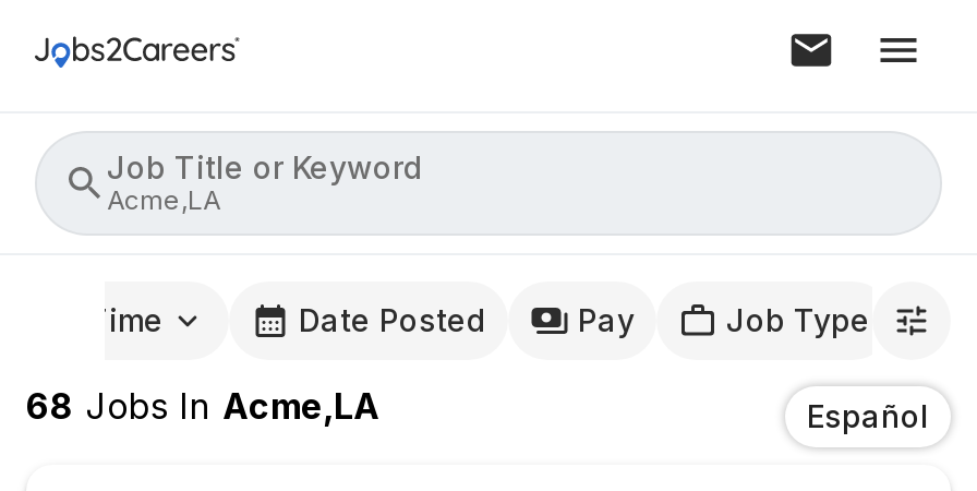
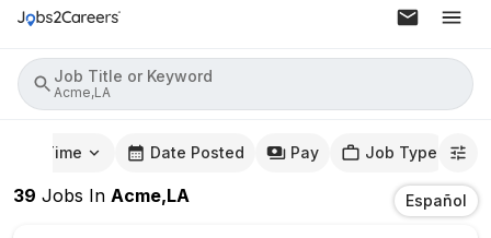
- 68 Jobs In Acme,LA
+ 39 Jobs In Acme,LA
